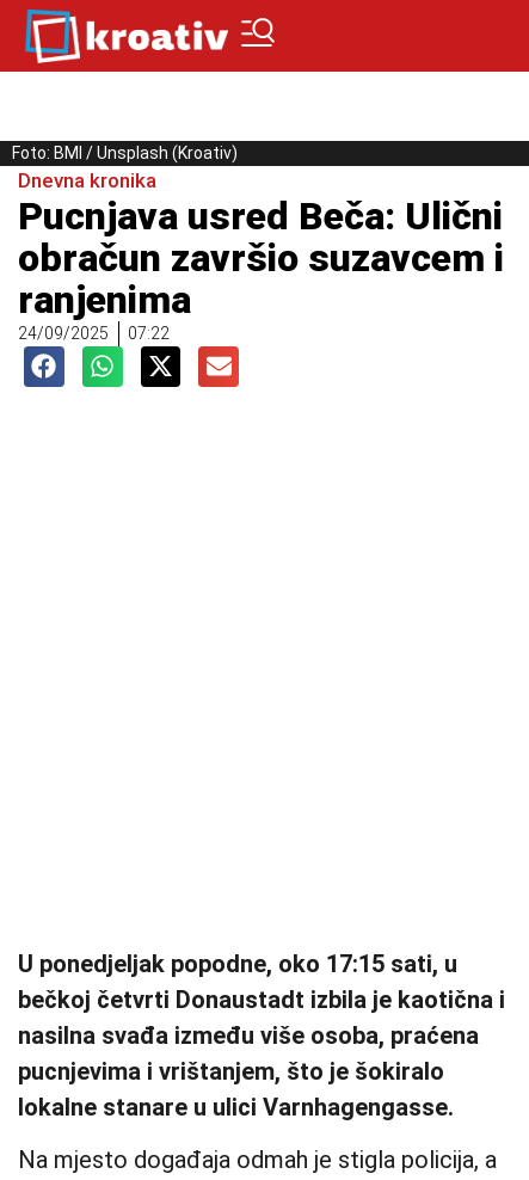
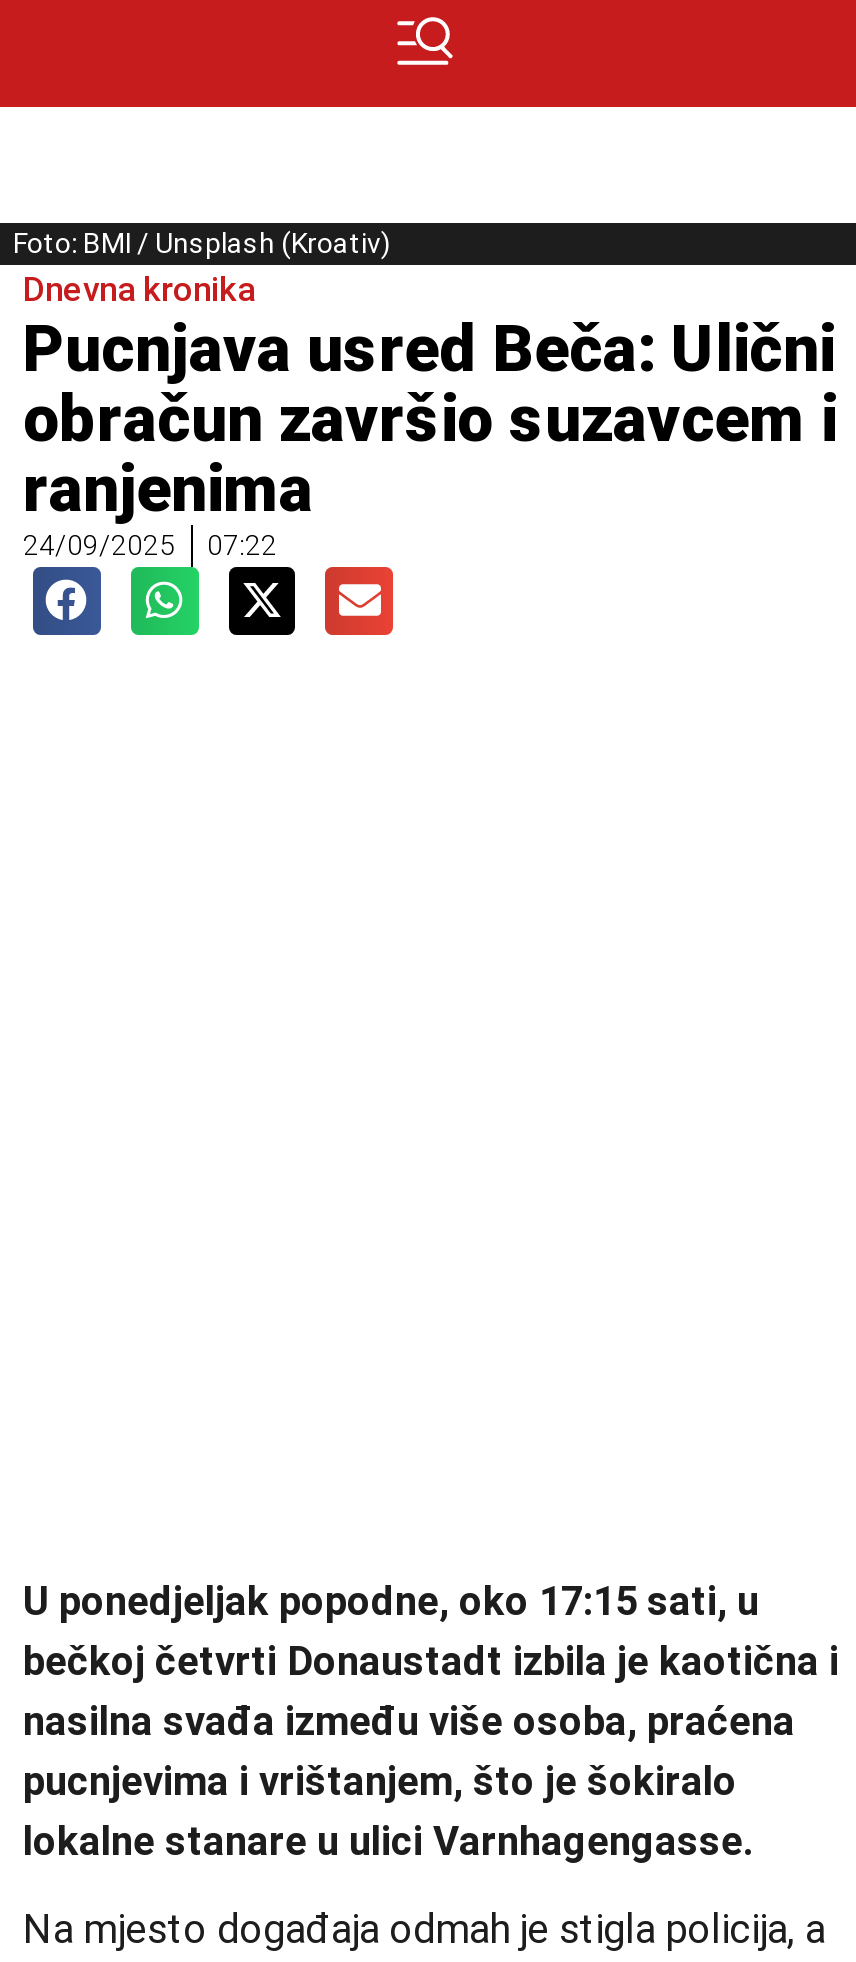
- [image]
